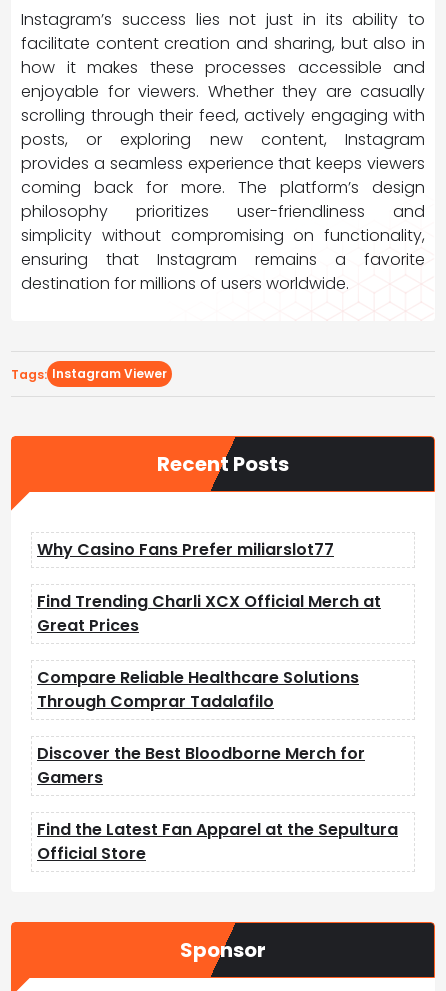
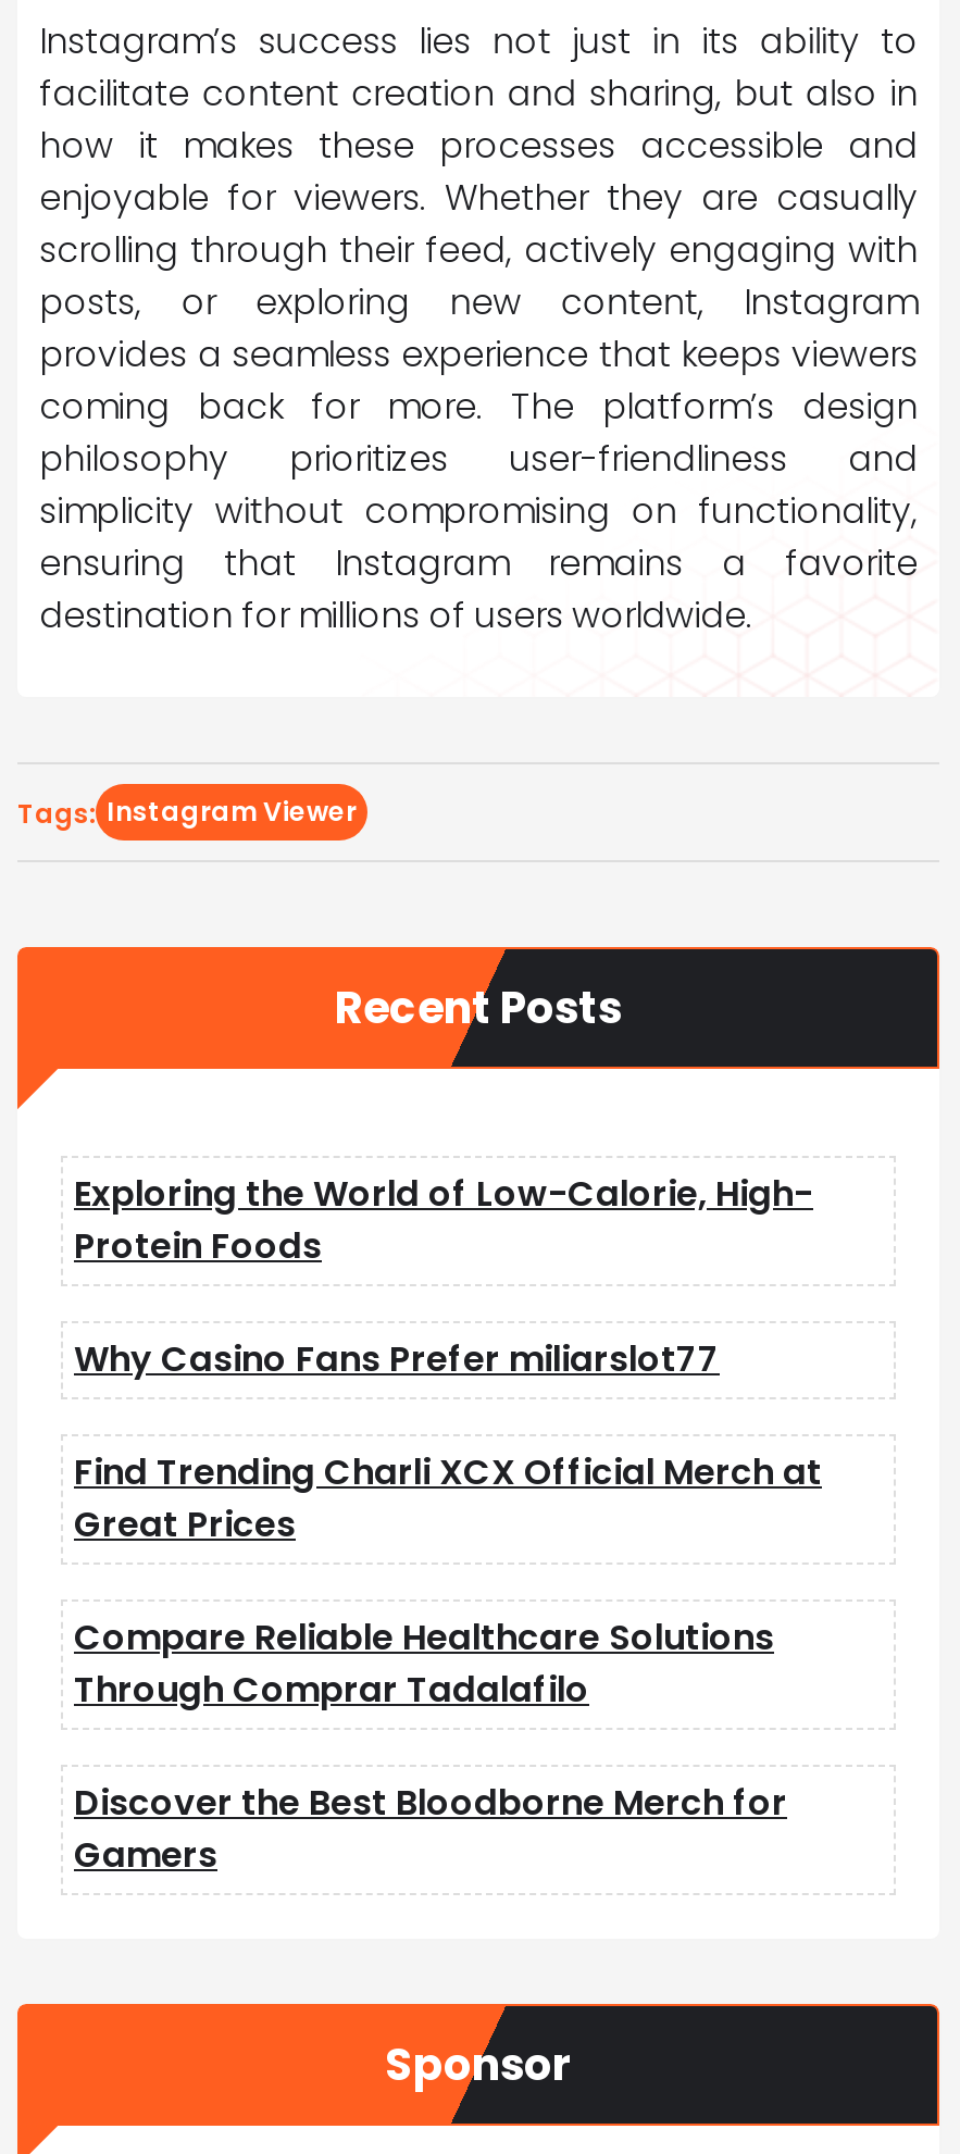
+ Exploring the World of Low-Calorie, High-
+ Protein Foods

moved down: Why Casino Fans Prefer miliarslot77 | Find Trending Charli XCX Official Merch at | Great Prices | Compare Reliable Healthcare Solutions | Through Comprar Tadalafilo | Discover the Best Bloodborne Merch for | Gamers

- Find the Latest Fan Apparel at the Sepultura
- Official Store
